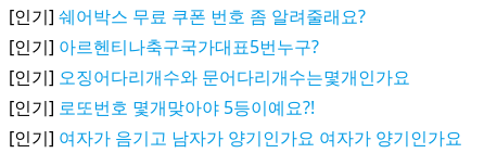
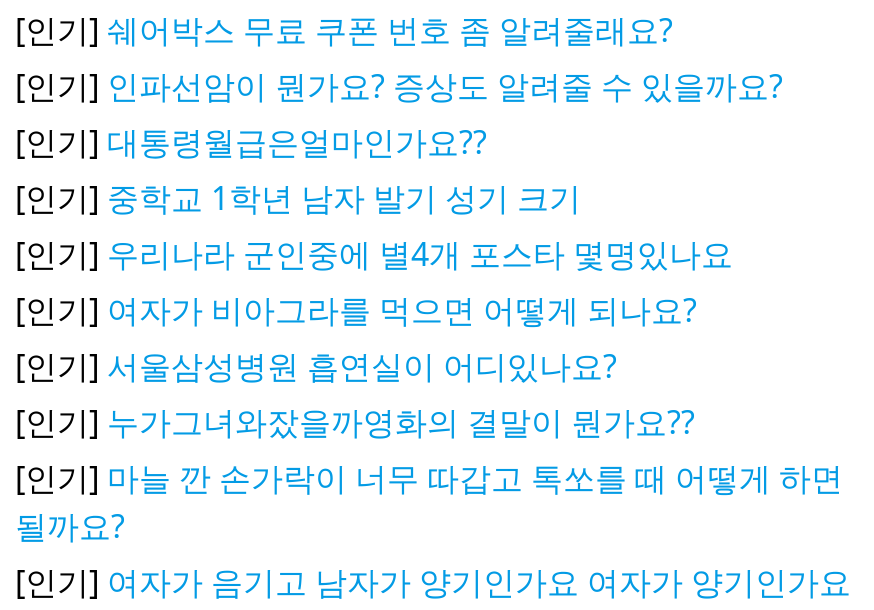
- [인기] 아르헨티나축구국가대표5번누구?
- [인기] 오징어다리개수와 문어다리개수는몇개인가요
- [인기] 로또번호 몇개맞아야 5등이예요?!
+ [인기] 인파선암이 뭔가요? 증상도 알려줄 수 있을까요?
+ [인기] 대통령월급은얼마인가요??
+ [인기] 중학교 1학년 남자 발기 성기 크기
+ [인기] 우리나라 군인중에 별4개 포스타 몇명있나요
+ [인기] 여자가 비아그라를 먹으면 어떻게 되나요?
+ [인기] 서울삼성병원 흡연실이 어디있나요?
+ [인기] 누가그녀와잤을까영화의 결말이 뭔가요??
+ [인기] 마늘 깐 손가락이 너무 따갑고 톡쏘를 때 어떻게 하면
+ 될까요?
